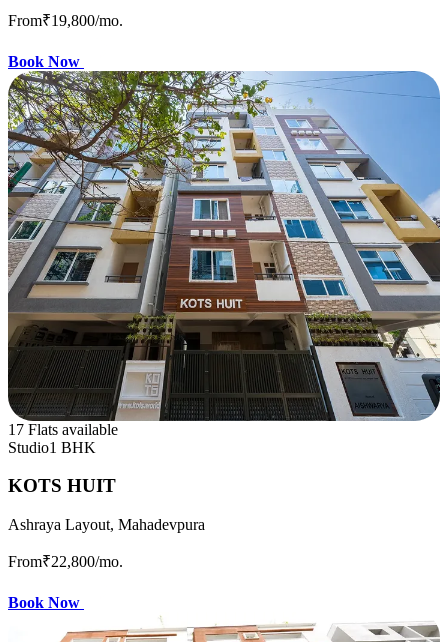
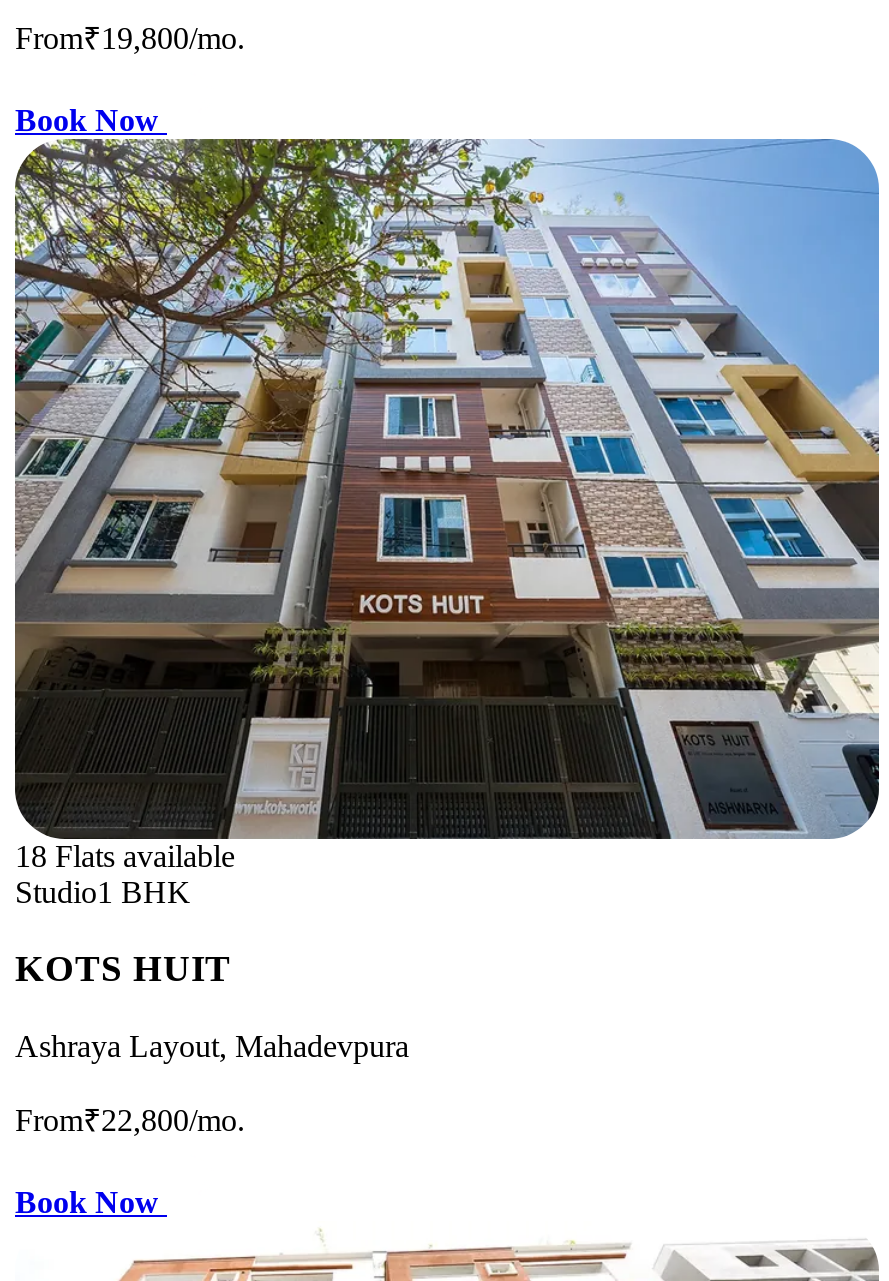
- 17 Flats available
+ 18 Flats available
